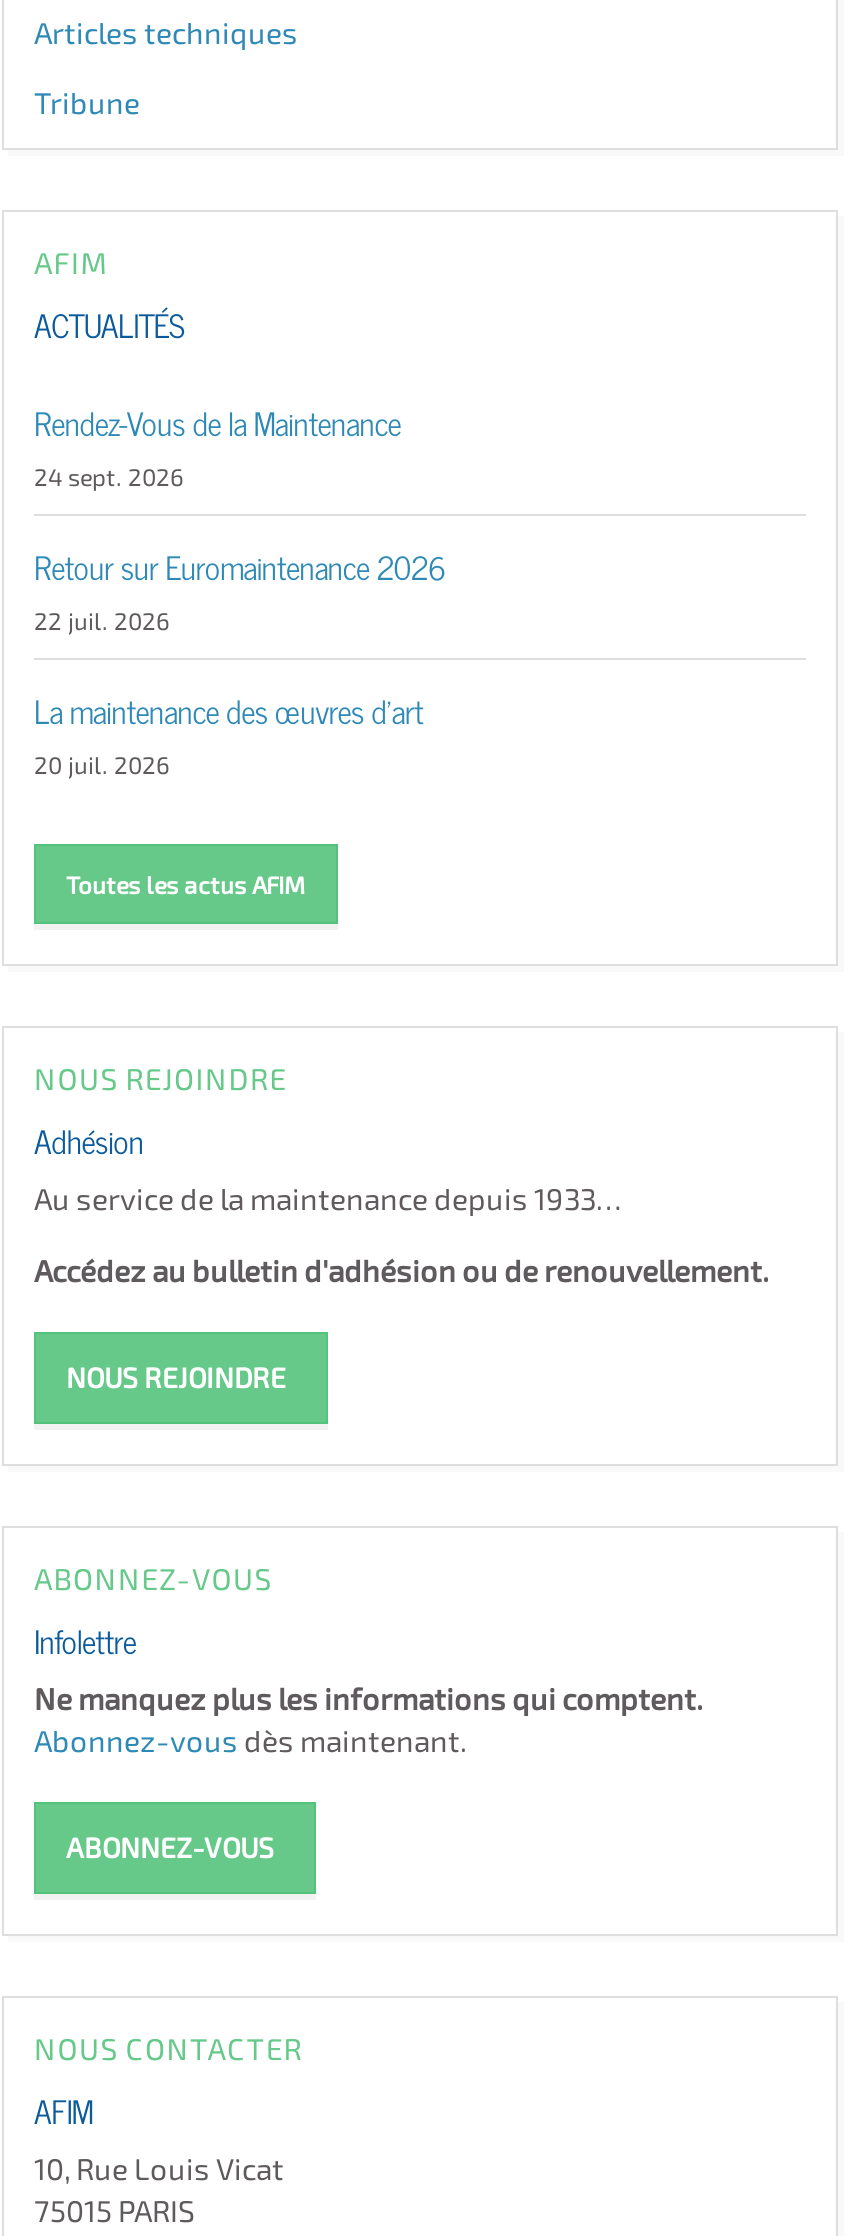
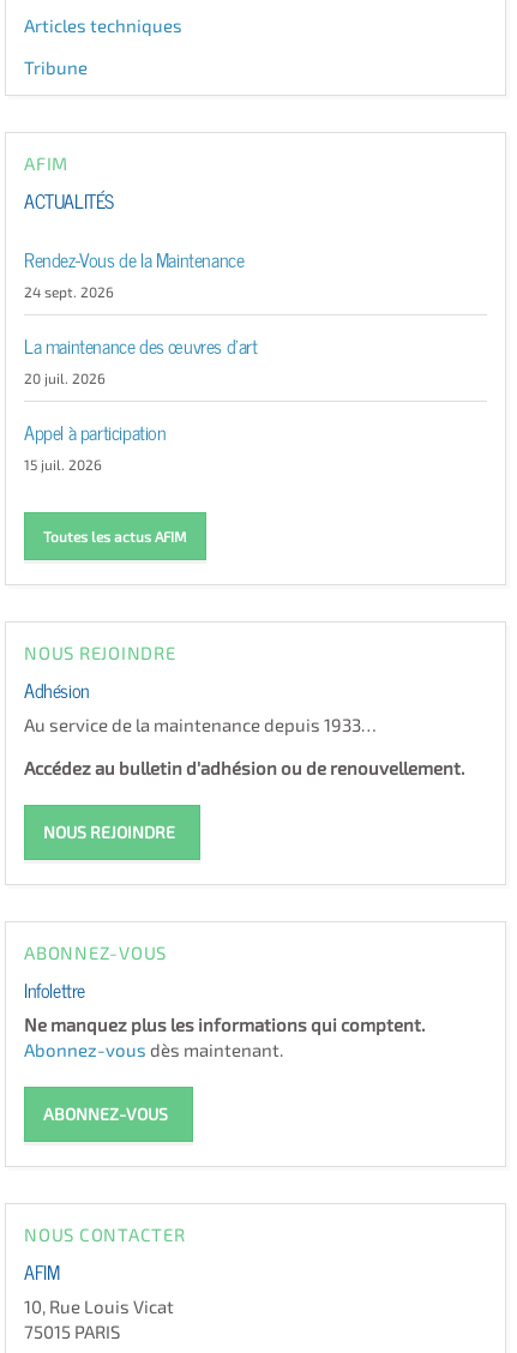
- Retour sur Euromaintenance 2026
- 22 juil. 2026

moved up: La maintenance des œuvres d'art | 20 juil. 2026

+ Appel à participation
+ 15 juil. 2026
